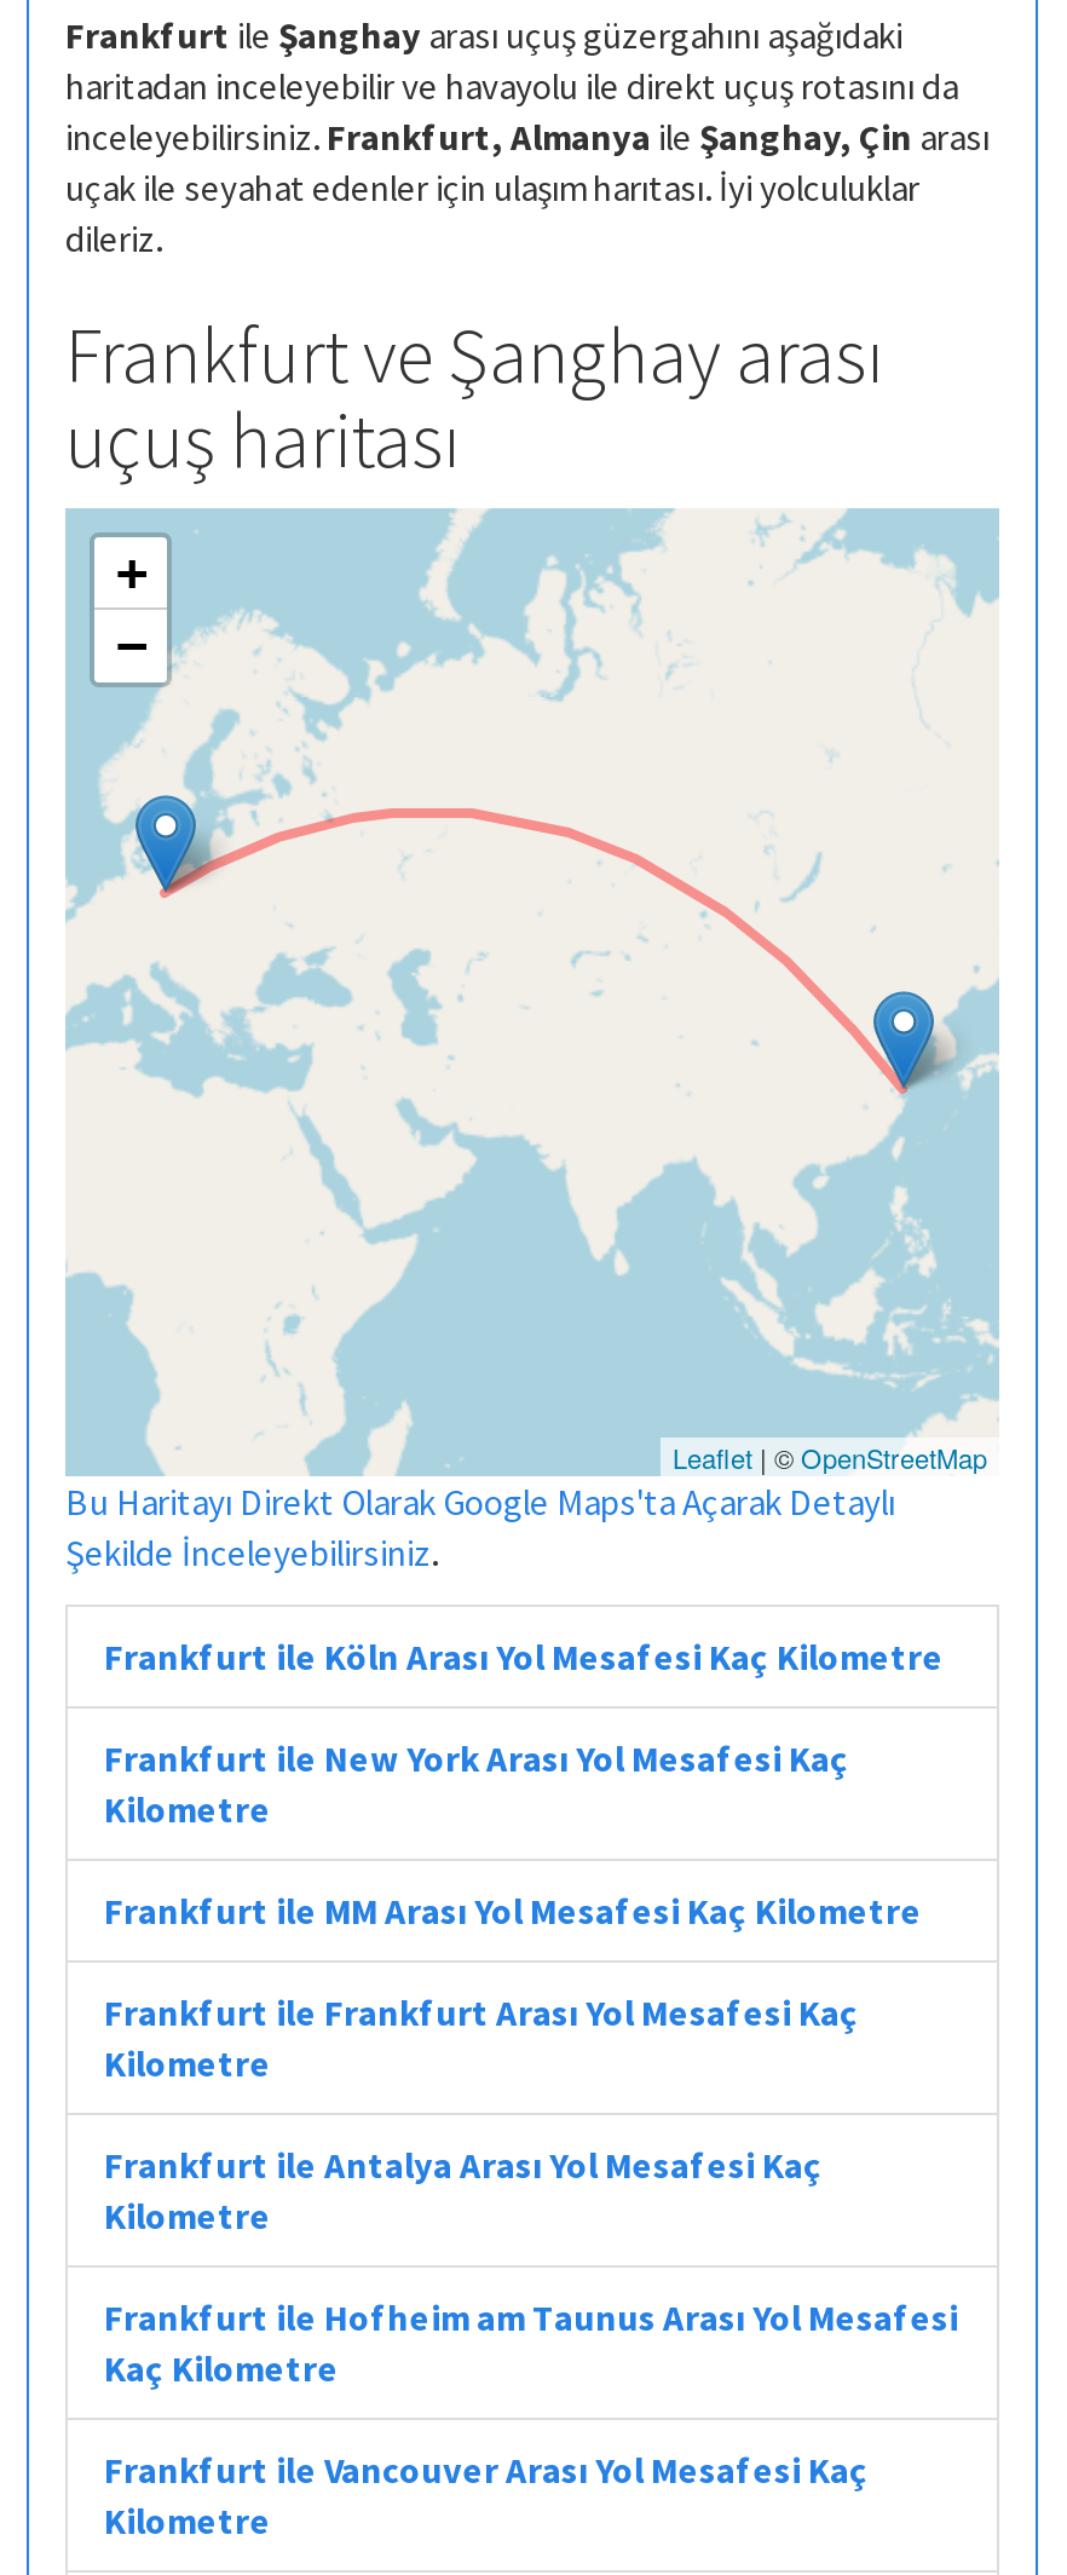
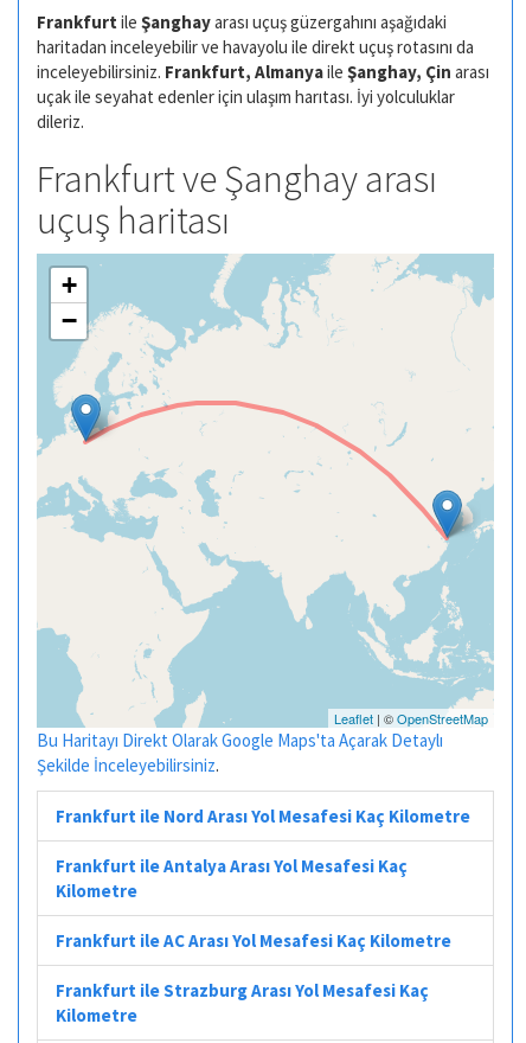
- Frankfurt ile Köln Arası Yol Mesafesi Kaç Kilometre
- Frankfurt ile New York Arası Yol Mesafesi Kaç
- Kilometre
- Frankfurt ile MM Arası Yol Mesafesi Kaç Kilometre
- Frankfurt ile Frankfurt Arası Yol Mesafesi Kaç
- Kilometre
+ Frankfurt ile Nord Arası Yol Mesafesi Kaç Kilometre

- Frankfurt ile Hofheim am Taunus Arası Yol Mesafesi
- Kaç Kilometre
+ Frankfurt ile AC Arası Yol Mesafesi Kaç Kilometre

- Frankfurt ile Vancouver Arası Yol Mesafesi Kaç
+ Frankfurt ile Strazburg Arası Yol Mesafesi Kaç
